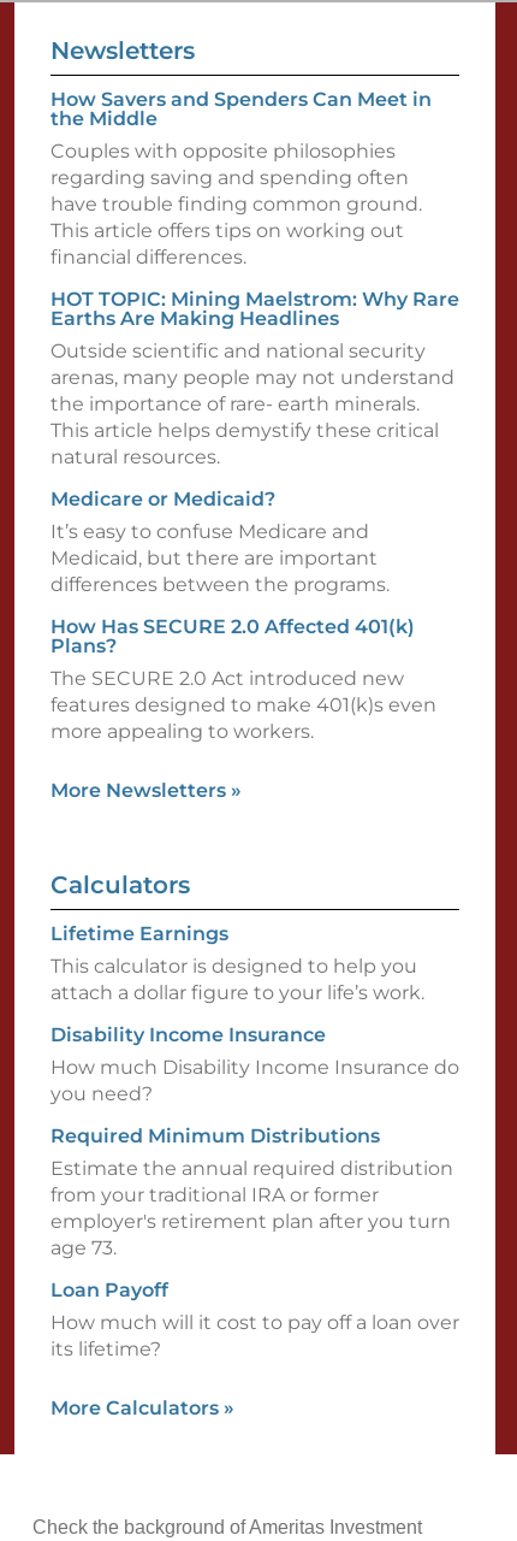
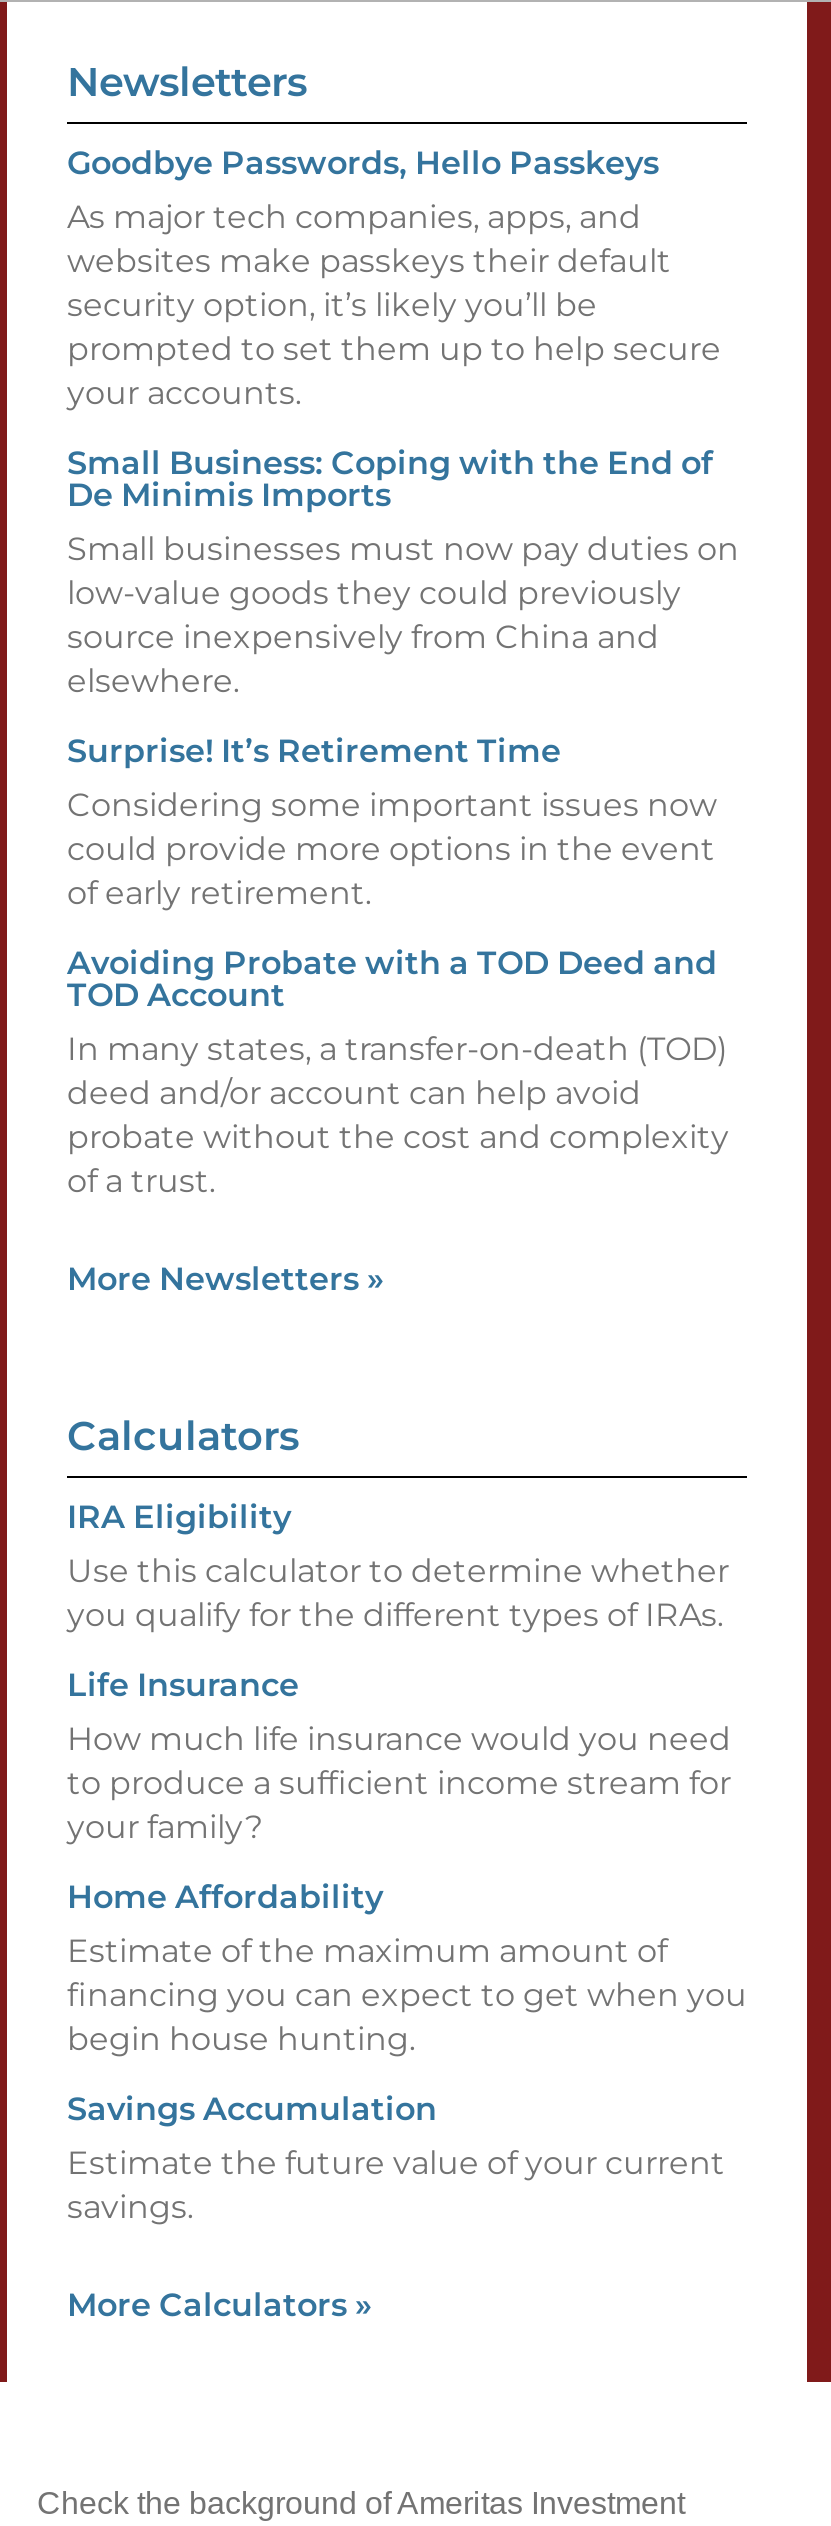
- How Savers and Spenders Can Meet in
- the Middle
- Couples with opposite philosophies
- regarding saving and spending often
- have trouble finding common ground.
- This article offers tips on working out
- financial differences.
+ Goodbye Passwords, Hello Passkeys
+ As major tech companies, apps, and
+ websites make passkeys their default
+ security option, it’s likely you’ll be
+ prompted to set them up to help secure
+ your accounts.

- HOT TOPIC: Mining Maelstrom: Why Rare
- Earths Are Making Headlines
- Outside scientific and national security
- arenas, many people may not understand
- the importance of rare- earth minerals.
- This article helps demystify these critical
- natural resources.
+ Small Business: Coping with the End of
+ De Minimis Imports
+ Small businesses must now pay duties on
+ low-value goods they could previously
+ source inexpensively from China and
+ elsewhere.

- Medicare or Medicaid?
- It’s easy to confuse Medicare and
- Medicaid, but there are important
- differences between the programs.
+ Surprise! It’s Retirement Time
+ Considering some important issues now
+ could provide more options in the event
+ of early retirement.

- How Has SECURE 2.0 Affected 401(k)
- Plans?
- The SECURE 2.0 Act introduced new
- features designed to make 401(k)s even
- more appealing to workers.
+ Avoiding Probate with a TOD Deed and
+ TOD Account
+ In many states, a transfer-on-death (TOD)
+ deed and/or account can help avoid
+ probate without the cost and complexity
+ of a trust.

- Lifetime Earnings
- This calculator is designed to help you
- attach a dollar figure to your life’s work.
+ IRA Eligibility
+ Use this calculator to determine whether
+ you qualify for the different types of IRAs.

- Disability Income Insurance
- How much Disability Income Insurance do
- you need?
+ Life Insurance
+ How much life insurance would you need
+ to produce a sufficient income stream for
+ your family?

- Required Minimum Distributions
- Estimate the annual required distribution
- from your traditional IRA or former
- employer's retirement plan after you turn
- age 73.
+ Home Affordability
+ Estimate of the maximum amount of
+ financing you can expect to get when you
+ begin house hunting.

- Loan Payoff
- How much will it cost to pay off a loan over
- its lifetime?
+ Savings Accumulation
+ Estimate the future value of your current
+ savings.
